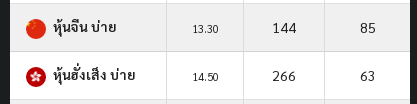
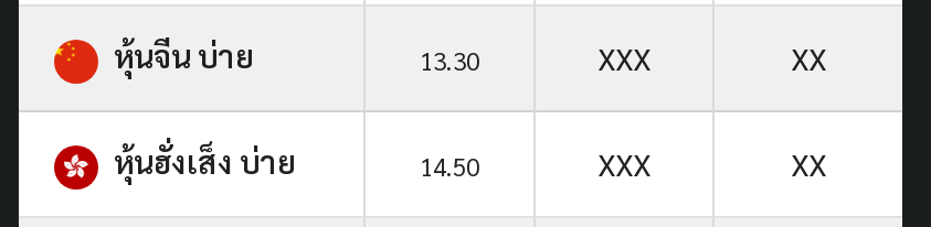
- 144
- 85
+ XXX
+ XX

- 266
- 63
+ XXX
+ XX
